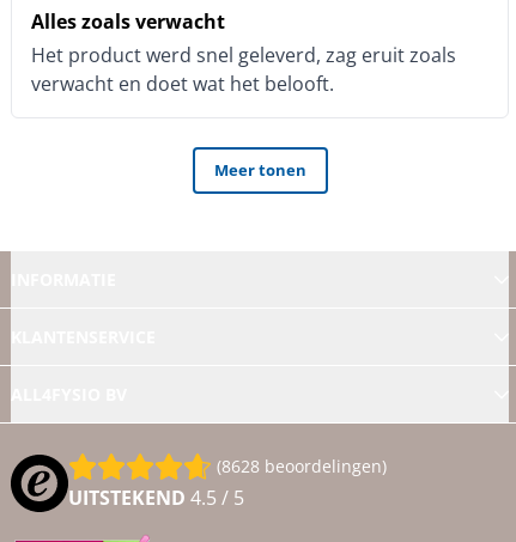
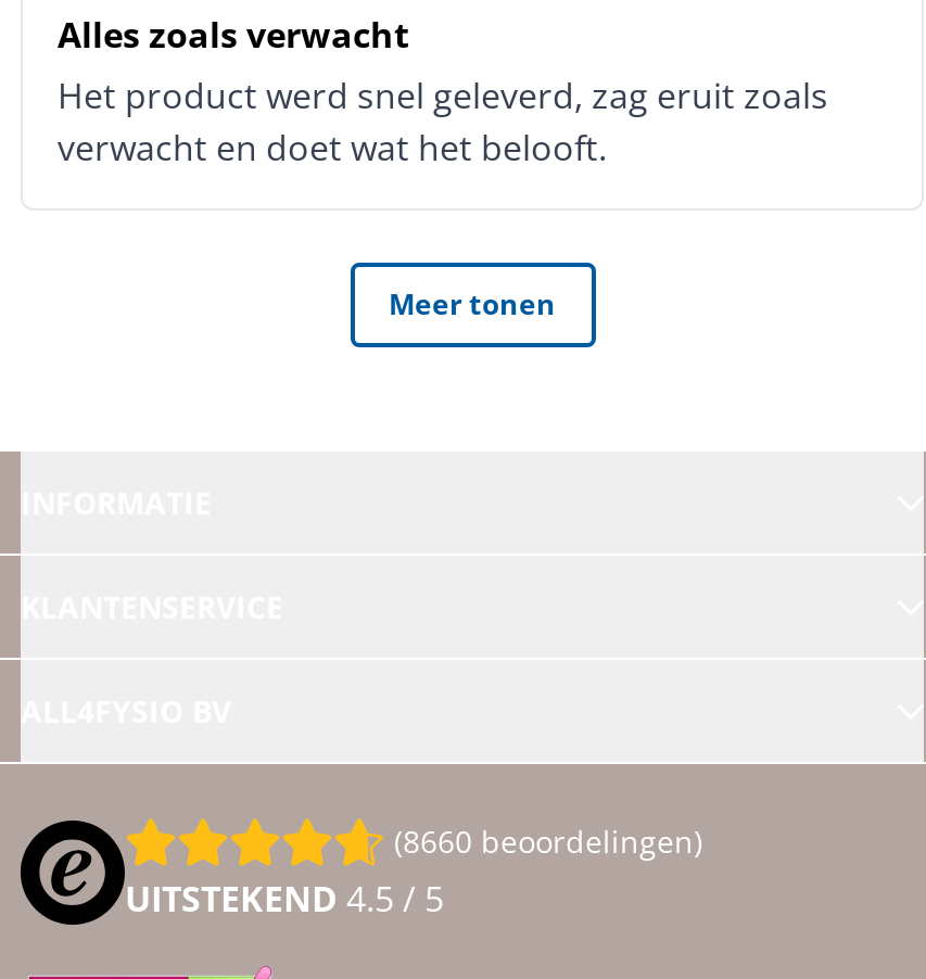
- (8628 beoordelingen)
+ (8660 beoordelingen)
